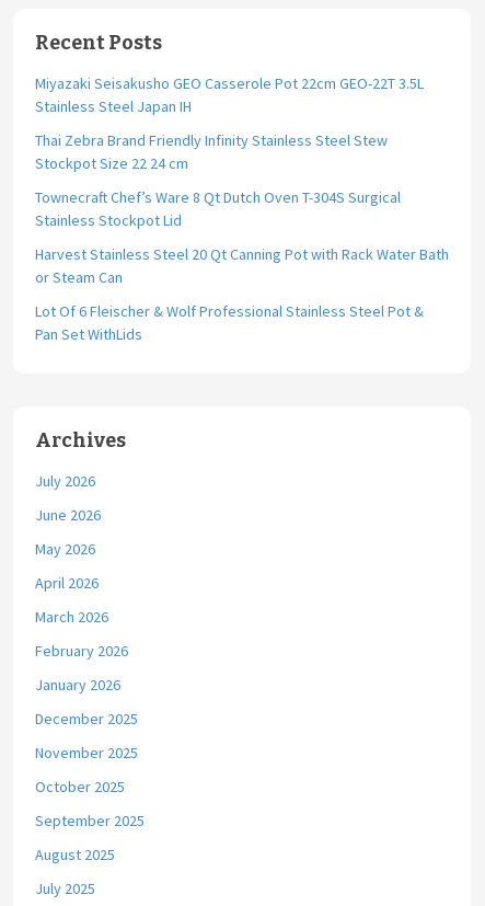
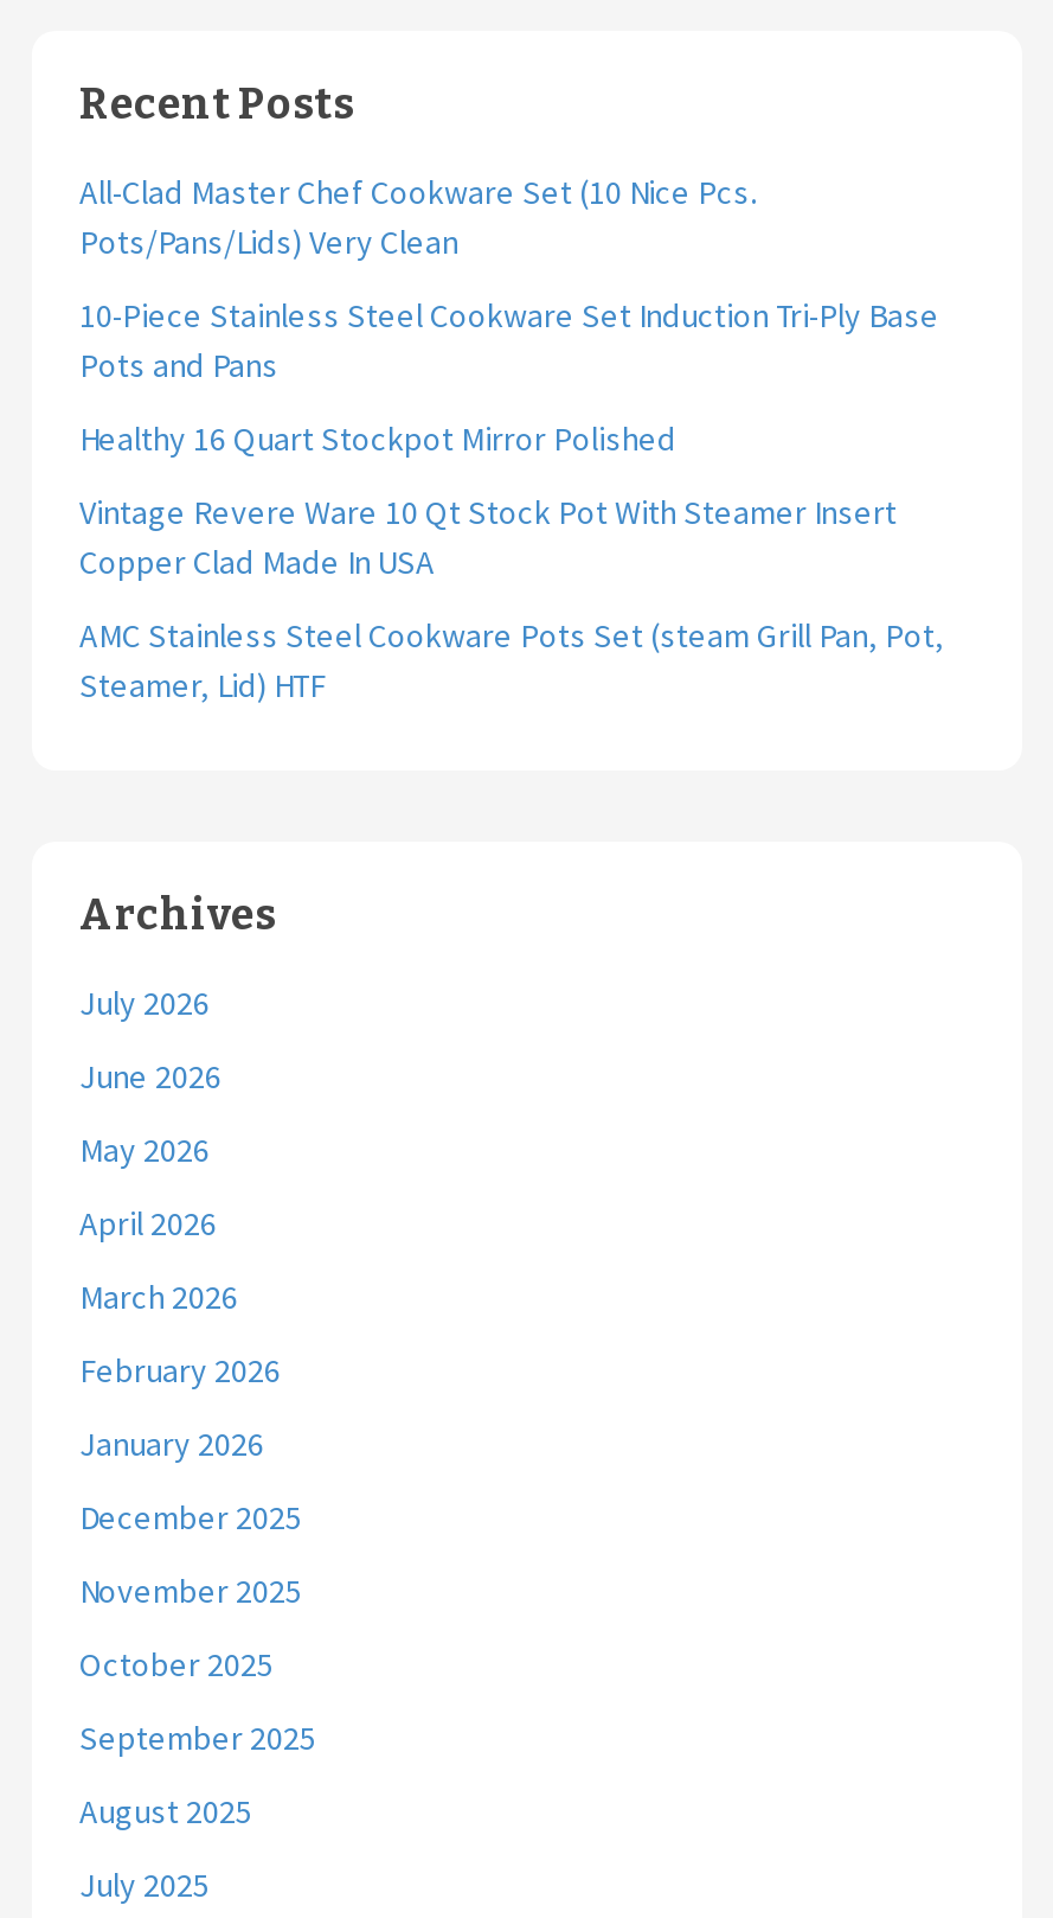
- Miyazaki Seisakusho GEO Casserole Pot 22cm GEO-22T 3.5L
- Stainless Steel Japan IH
+ All-Clad Master Chef Cookware Set (10 Nice Pcs.
+ Pots/Pans/Lids) Very Clean

- Thai Zebra Brand Friendly Infinity Stainless Steel Stew
- Stockpot Size 22 24 cm
+ 10-Piece Stainless Steel Cookware Set Induction Tri-Ply Base
+ Pots and Pans

- Townecraft Chef’s Ware 8 Qt Dutch Oven T-304S Surgical
- Stainless Stockpot Lid
+ Healthy 16 Quart Stockpot Mirror Polished

- Harvest Stainless Steel 20 Qt Canning Pot with Rack Water Bath
- or Steam Can
+ Vintage Revere Ware 10 Qt Stock Pot With Steamer Insert
+ Copper Clad Made In USA

- Lot Of 6 Fleischer & Wolf Professional Stainless Steel Pot &
- Pan Set WithLids
+ AMC Stainless Steel Cookware Pots Set (steam Grill Pan, Pot,
+ Steamer, Lid) HTF
